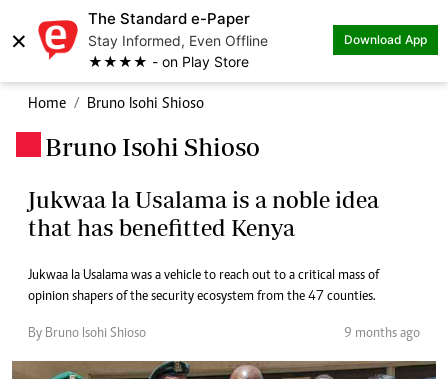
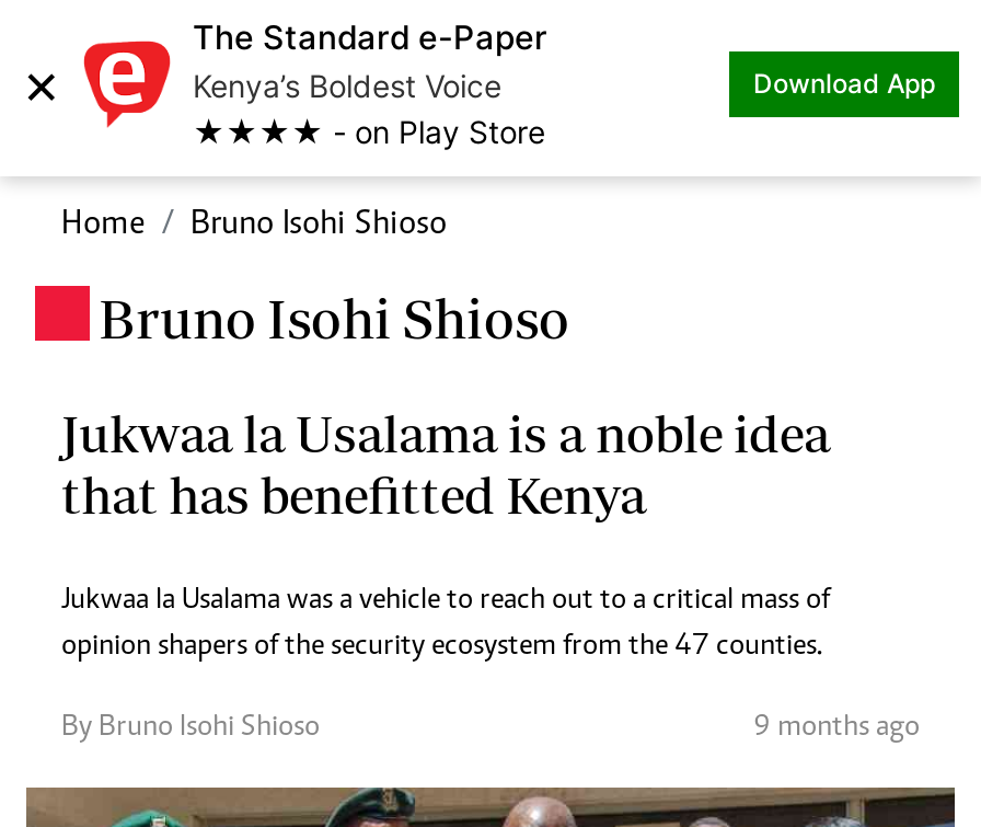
- Stay Informed, Even Offline
+ Kenya’s Boldest Voice
